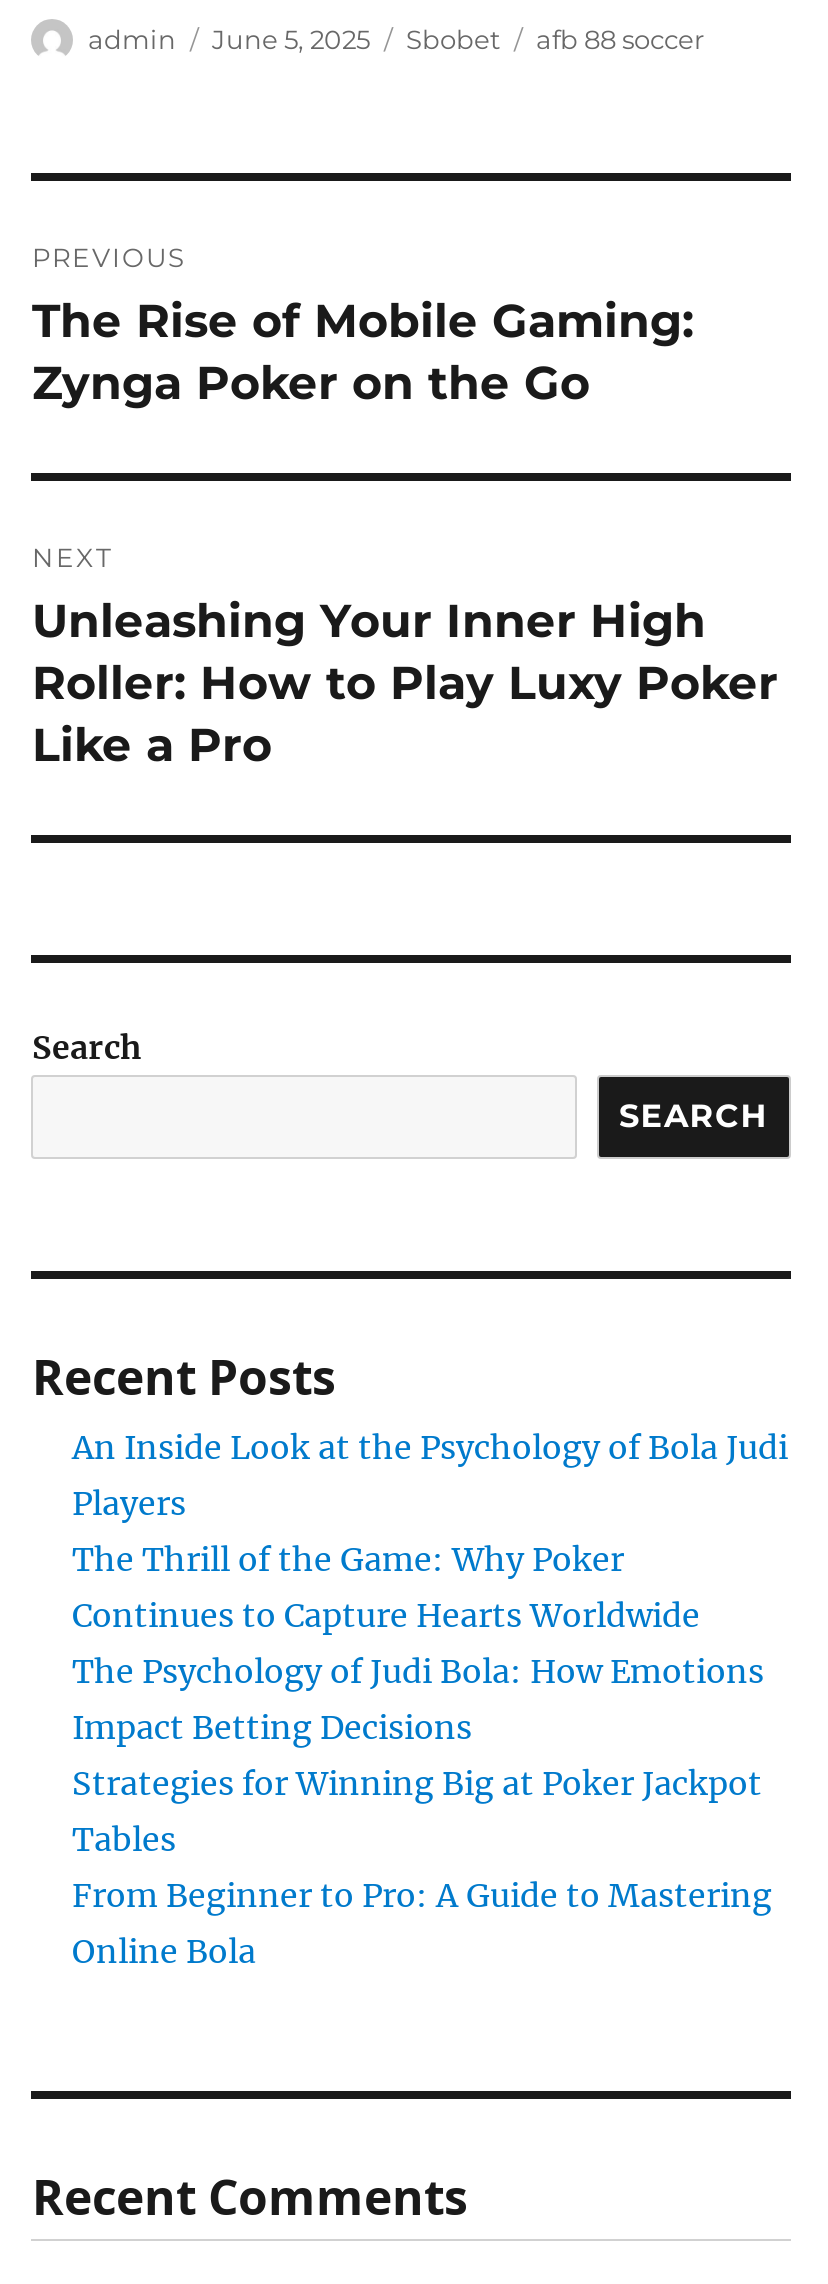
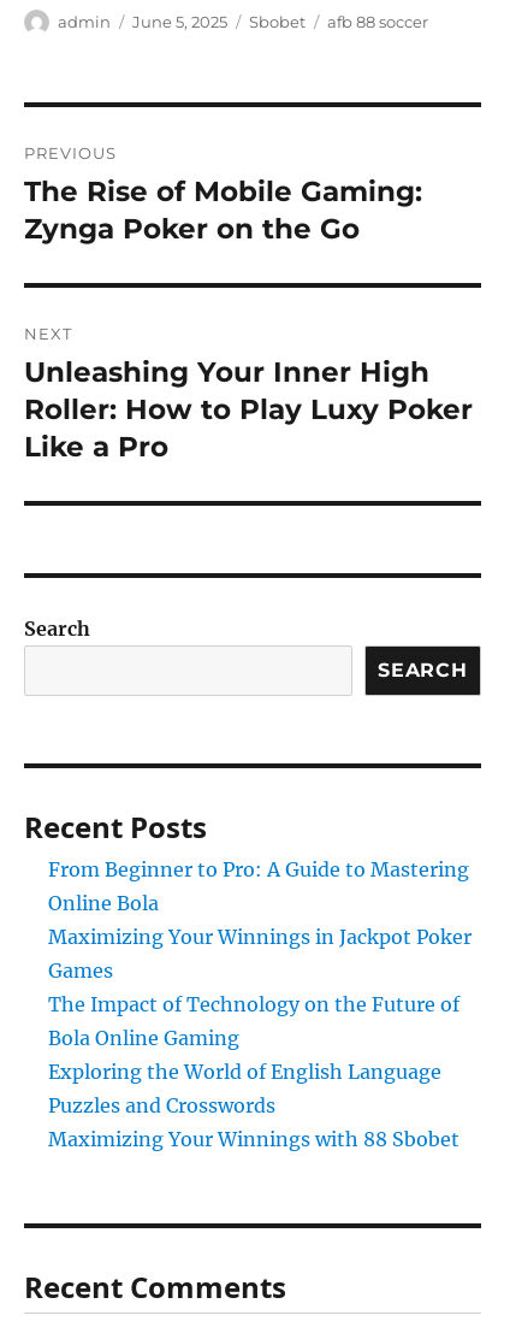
- An Inside Look at the Psychology of Bola Judi
- Players
- The Thrill of the Game: Why Poker
- Continues to Capture Hearts Worldwide
- The Psychology of Judi Bola: How Emotions
- Impact Betting Decisions
- Strategies for Winning Big at Poker Jackpot
- Tables

moved up: From Beginner to Pro: A Guide to Mastering | Online Bola

+ Maximizing Your Winnings in Jackpot Poker
+ Games
+ The Impact of Technology on the Future of
+ Bola Online Gaming
+ Exploring the World of English Language
+ Puzzles and Crosswords
+ Maximizing Your Winnings with 88 Sbobet
